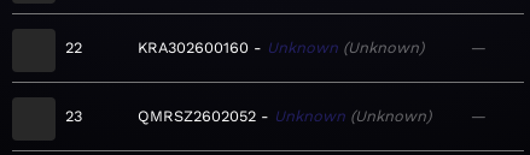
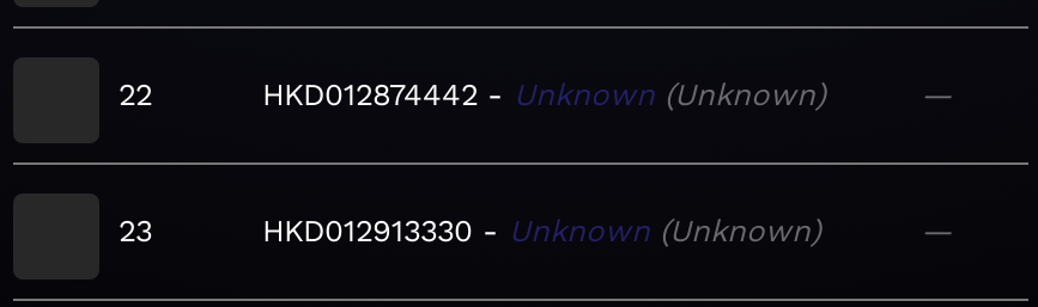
- KRA302600160
+ HKD012874442

- QMRSZ2602052
+ HKD012913330
